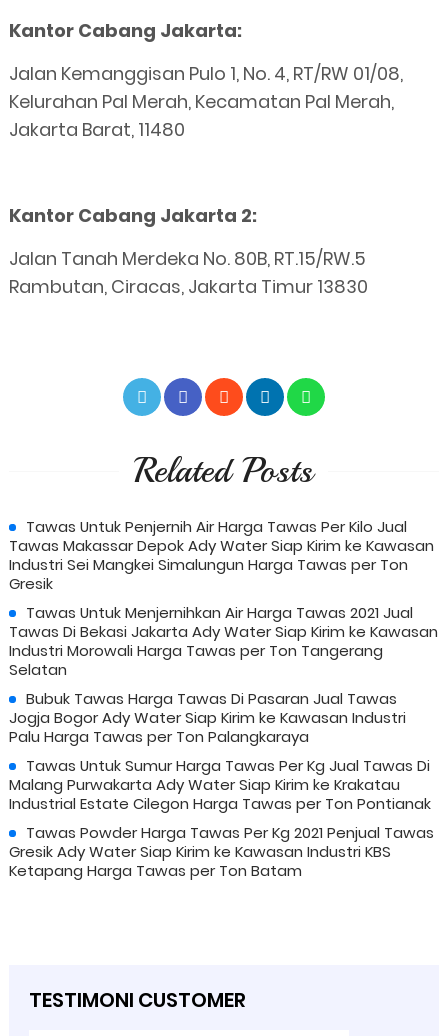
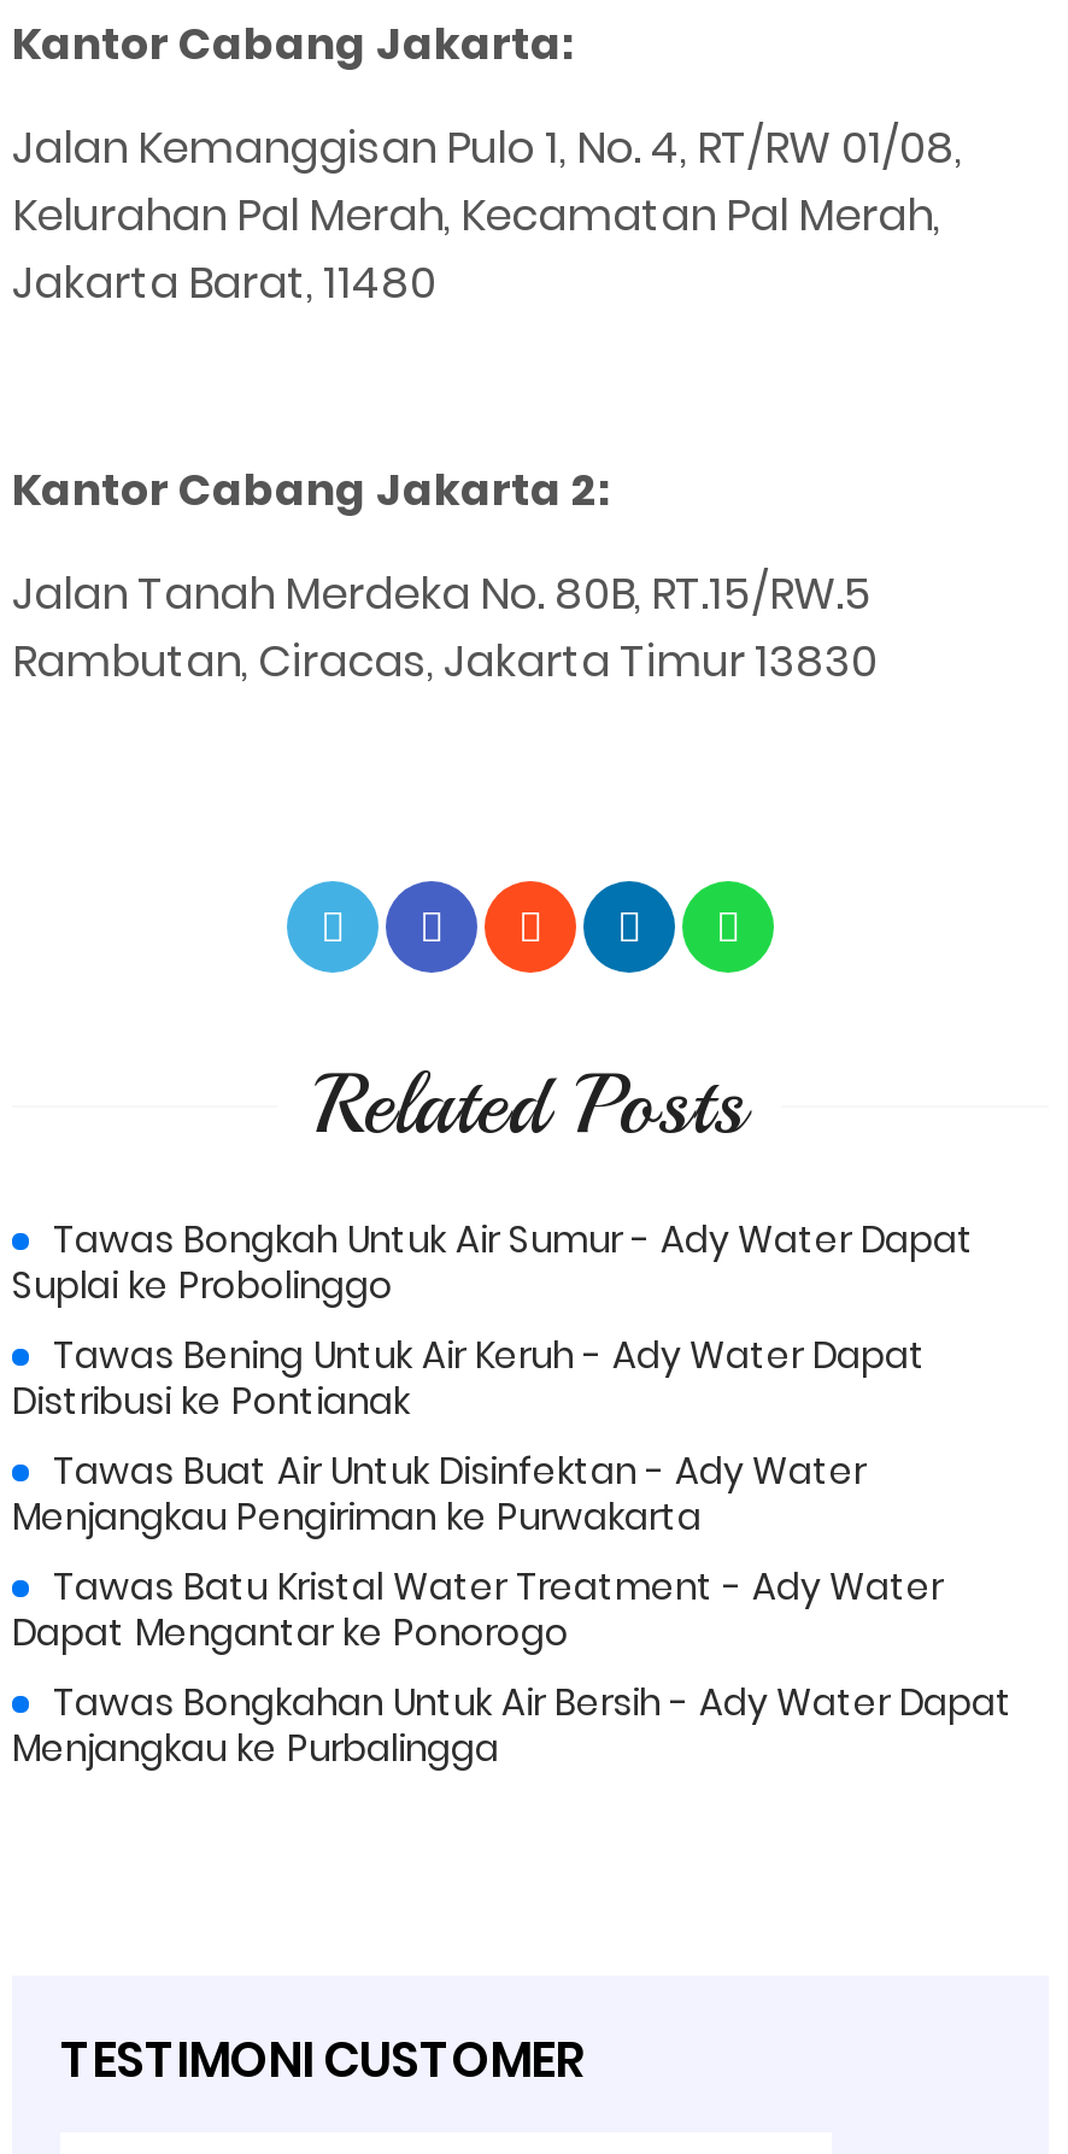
- Tawas Untuk Penjernih Air Harga Tawas Per Kilo Jual
- Tawas Makassar Depok Ady Water Siap Kirim ke Kawasan
- Industri Sei Mangkei Simalungun Harga Tawas per Ton
- Gresik
- Tawas Untuk Menjernihkan Air Harga Tawas 2021 Jual
- Tawas Di Bekasi Jakarta Ady Water Siap Kirim ke Kawasan
- Industri Morowali Harga Tawas per Ton Tangerang
- Selatan
- Bubuk Tawas Harga Tawas Di Pasaran Jual Tawas
- Jogja Bogor Ady Water Siap Kirim ke Kawasan Industri
- Palu Harga Tawas per Ton Palangkaraya
- Tawas Untuk Sumur Harga Tawas Per Kg Jual Tawas Di
- Malang Purwakarta Ady Water Siap Kirim ke Krakatau
- Industrial Estate Cilegon Harga Tawas per Ton Pontianak
- Tawas Powder Harga Tawas Per Kg 2021 Penjual Tawas
- Gresik Ady Water Siap Kirim ke Kawasan Industri KBS
- Ketapang Harga Tawas per Ton Batam
+ Tawas Bongkah Untuk Air Sumur - Ady Water Dapat
+ Suplai ke Probolinggo
+ Tawas Bening Untuk Air Keruh - Ady Water Dapat
+ Distribusi ke Pontianak
+ Tawas Buat Air Untuk Disinfektan - Ady Water
+ Menjangkau Pengiriman ke Purwakarta
+ Tawas Batu Kristal Water Treatment - Ady Water
+ Dapat Mengantar ke Ponorogo
+ Tawas Bongkahan Untuk Air Bersih - Ady Water Dapat
+ Menjangkau ke Purbalingga
